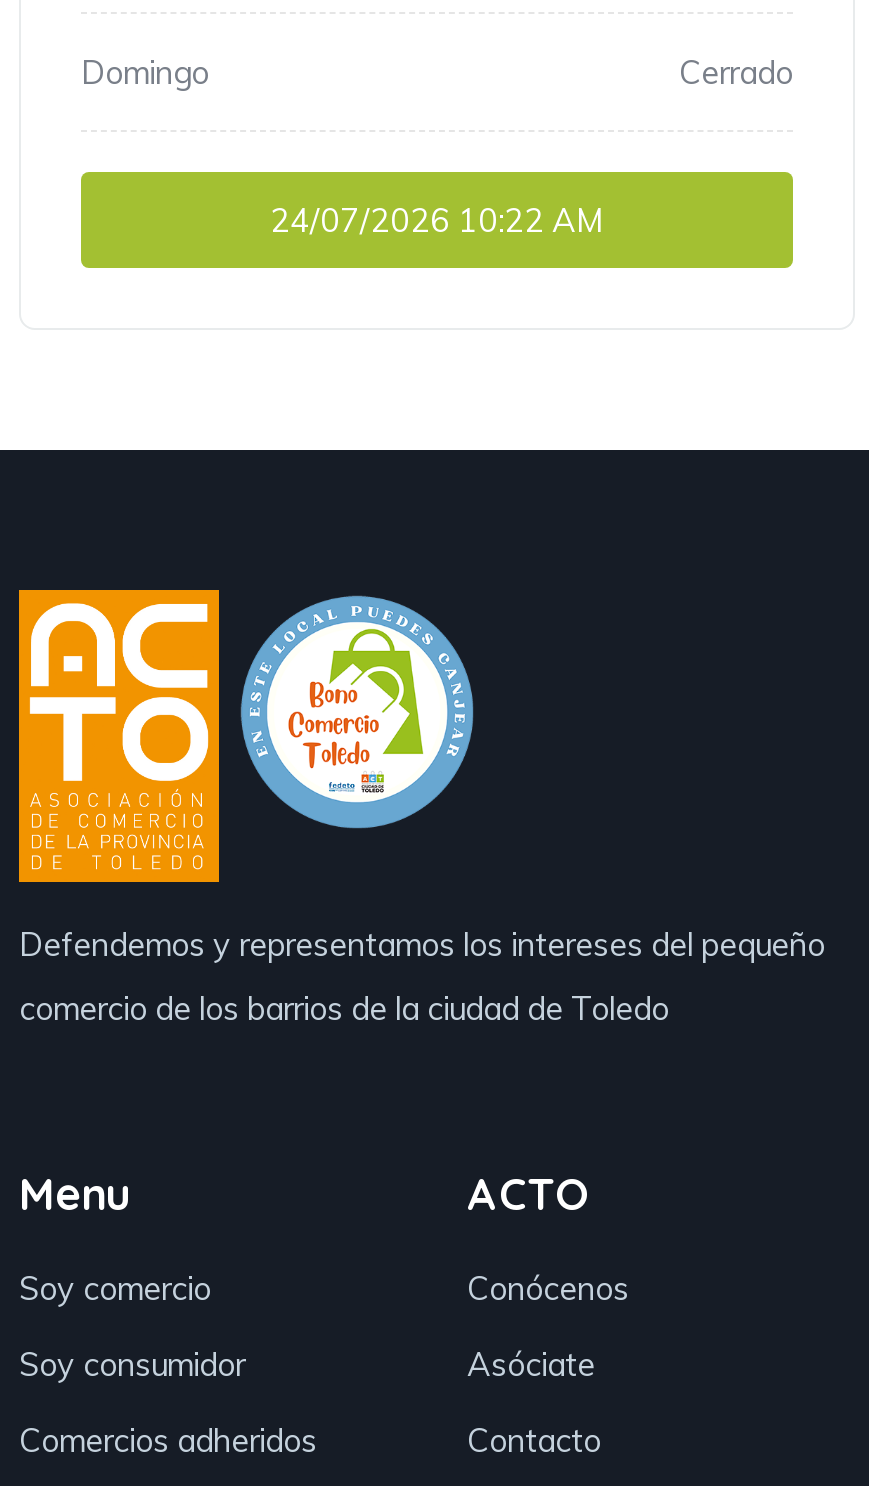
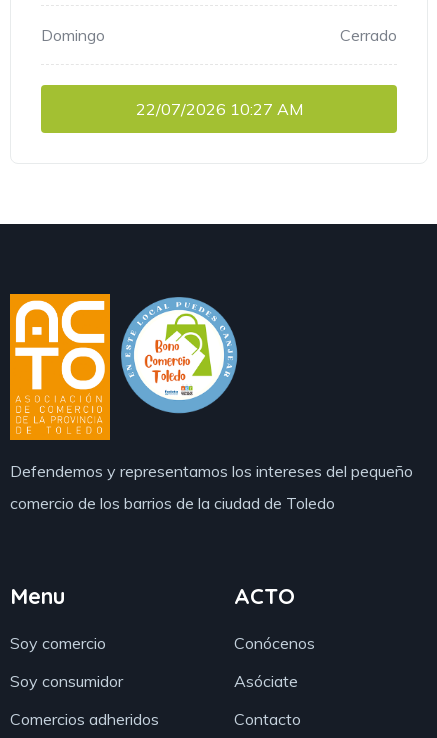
- 24/07/2026 10:22 AM
+ 22/07/2026 10:27 AM
